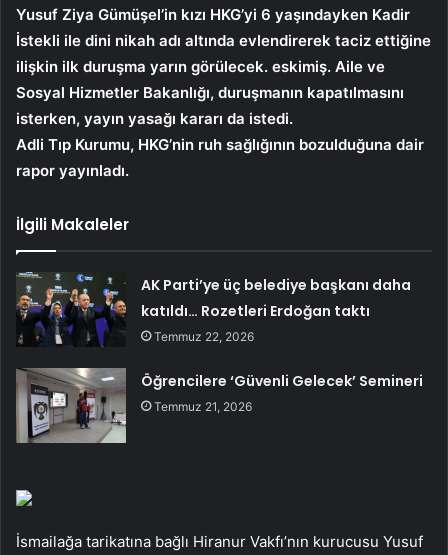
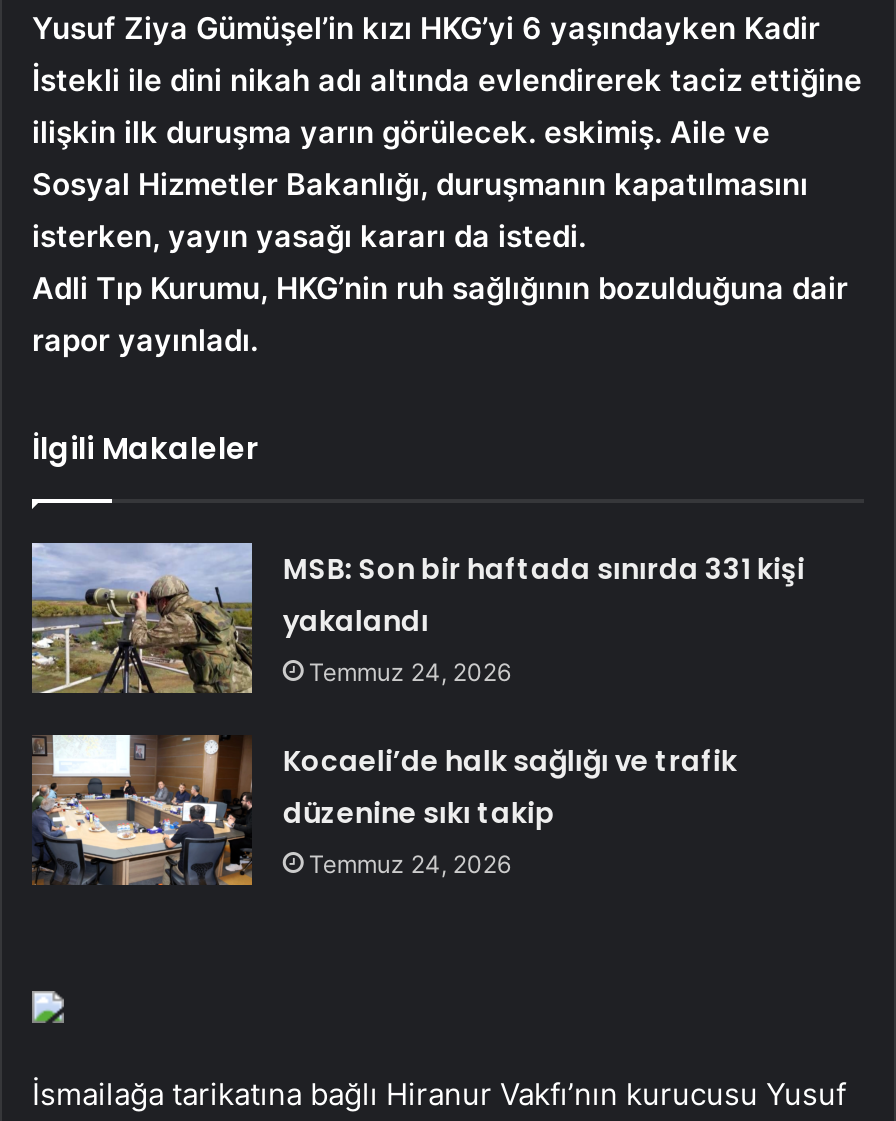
- [image]
- AK Parti’ye üç belediye başkanı daha
- katıldı… Rozetleri Erdoğan taktı
- Temmuz 22, 2026
+ [image]
+ MSB: Son bir haftada sınırda 331 kişi
+ yakalandı
+ Temmuz 24, 2026

- [image]
- Öğrencilere ‘Güvenli Gelecek’ Semineri
- Temmuz 21, 2026
+ [image]
+ Kocaeli’de halk sağlığı ve trafik
+ düzenine sıkı takip
+ Temmuz 24, 2026
